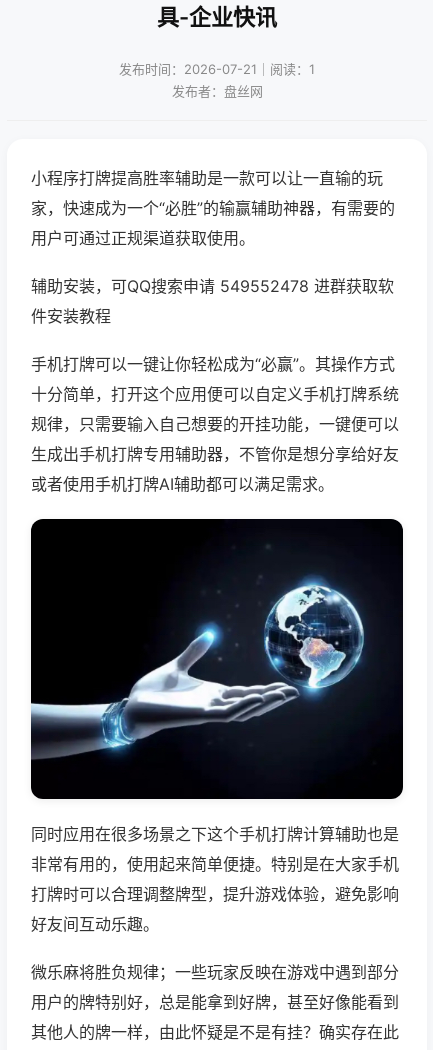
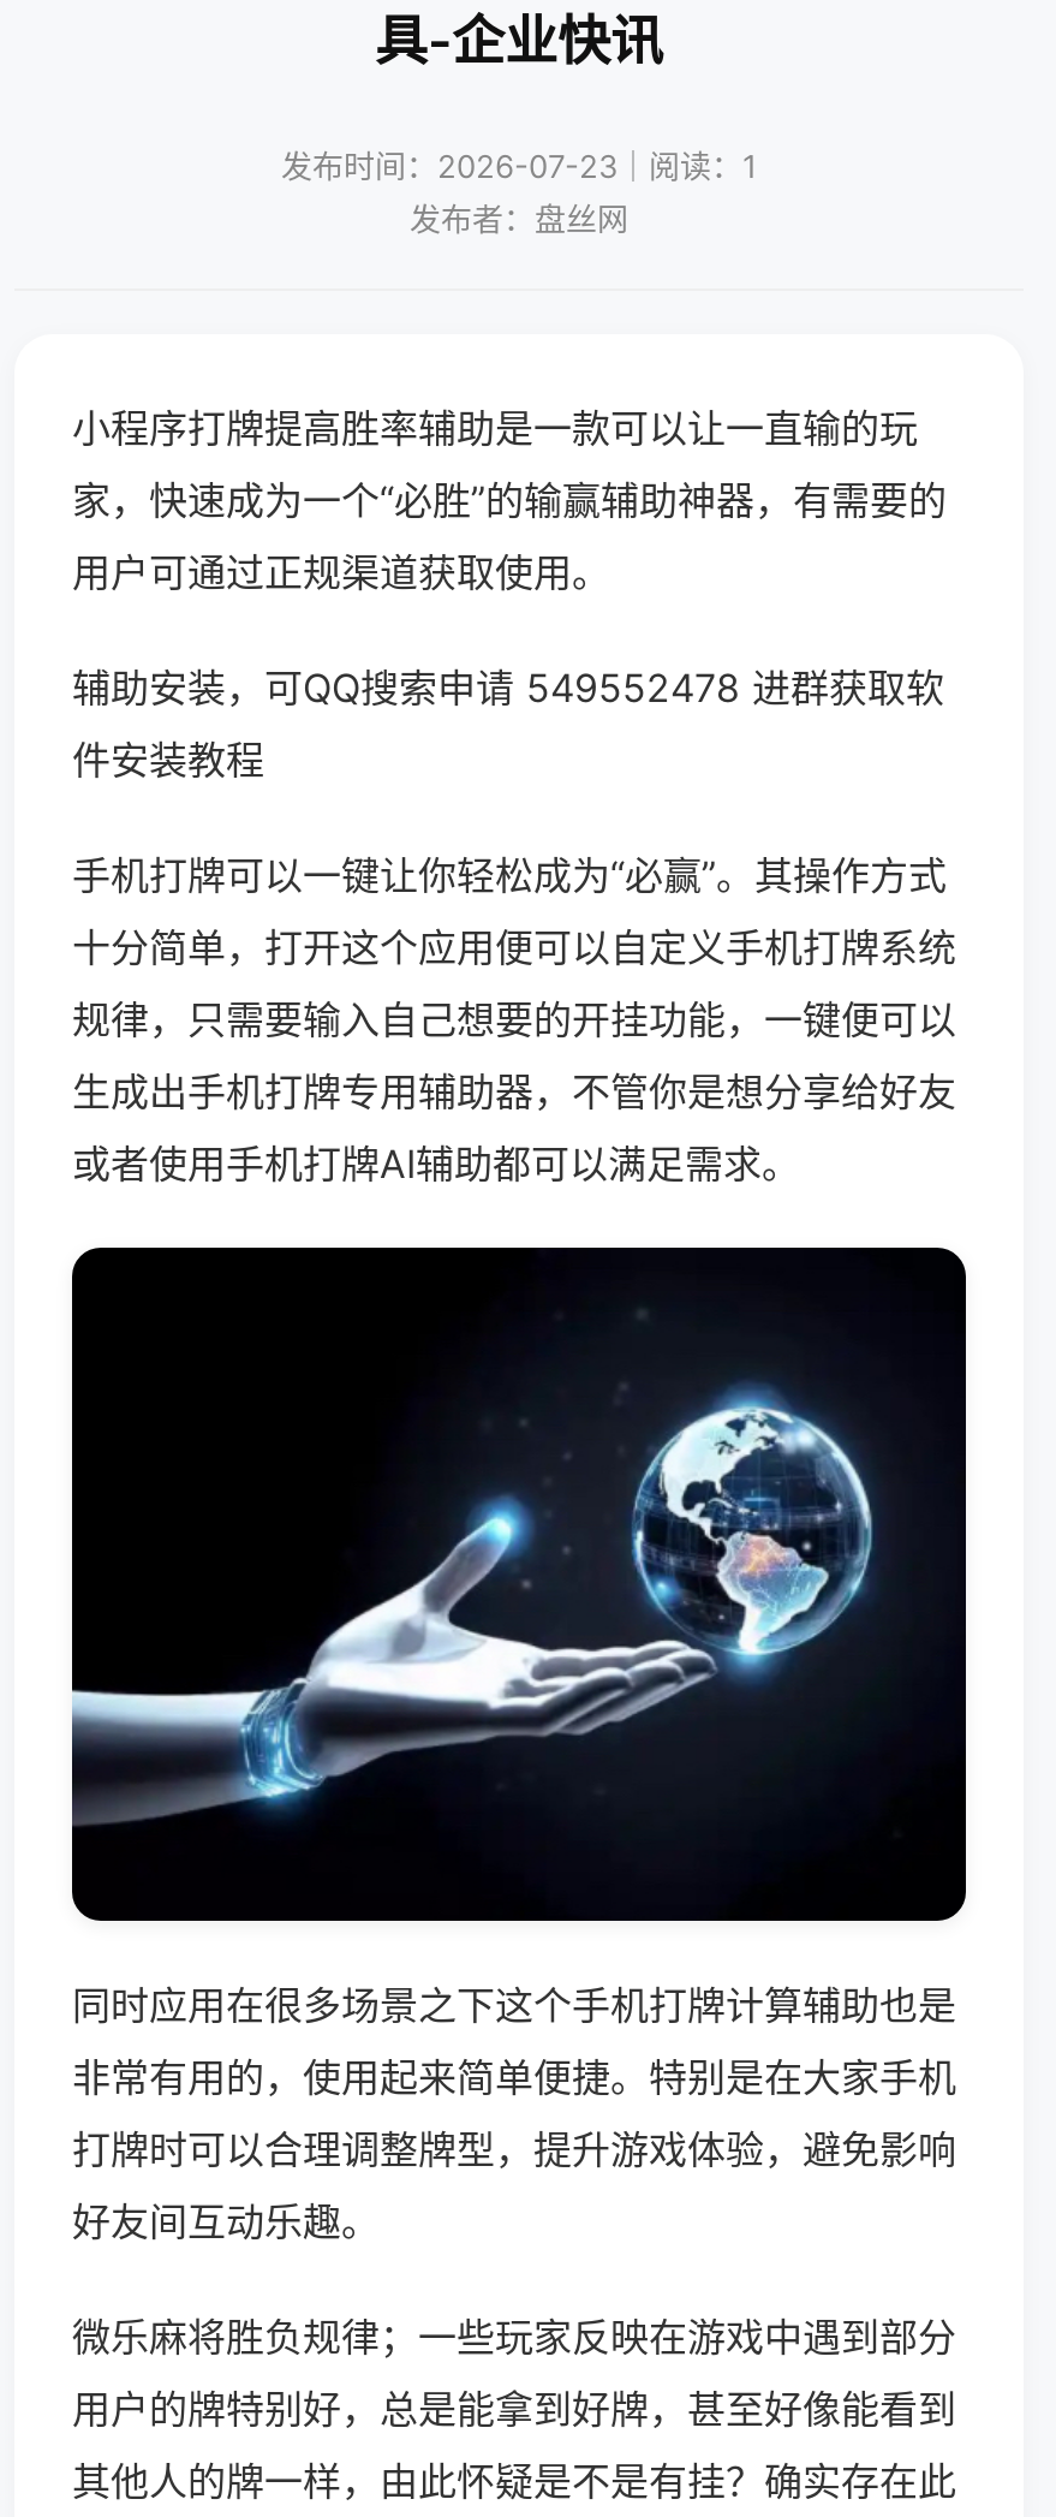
- 发布时间：2026-07-21｜阅读：1
+ 发布时间：2026-07-23｜阅读：1
